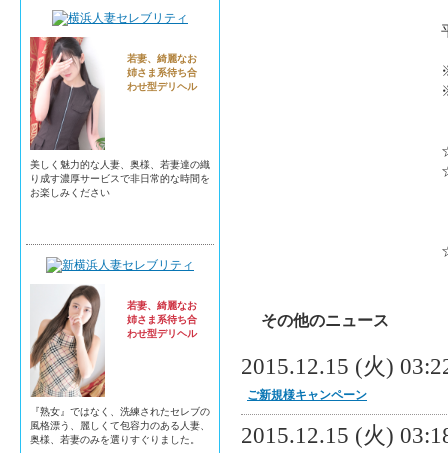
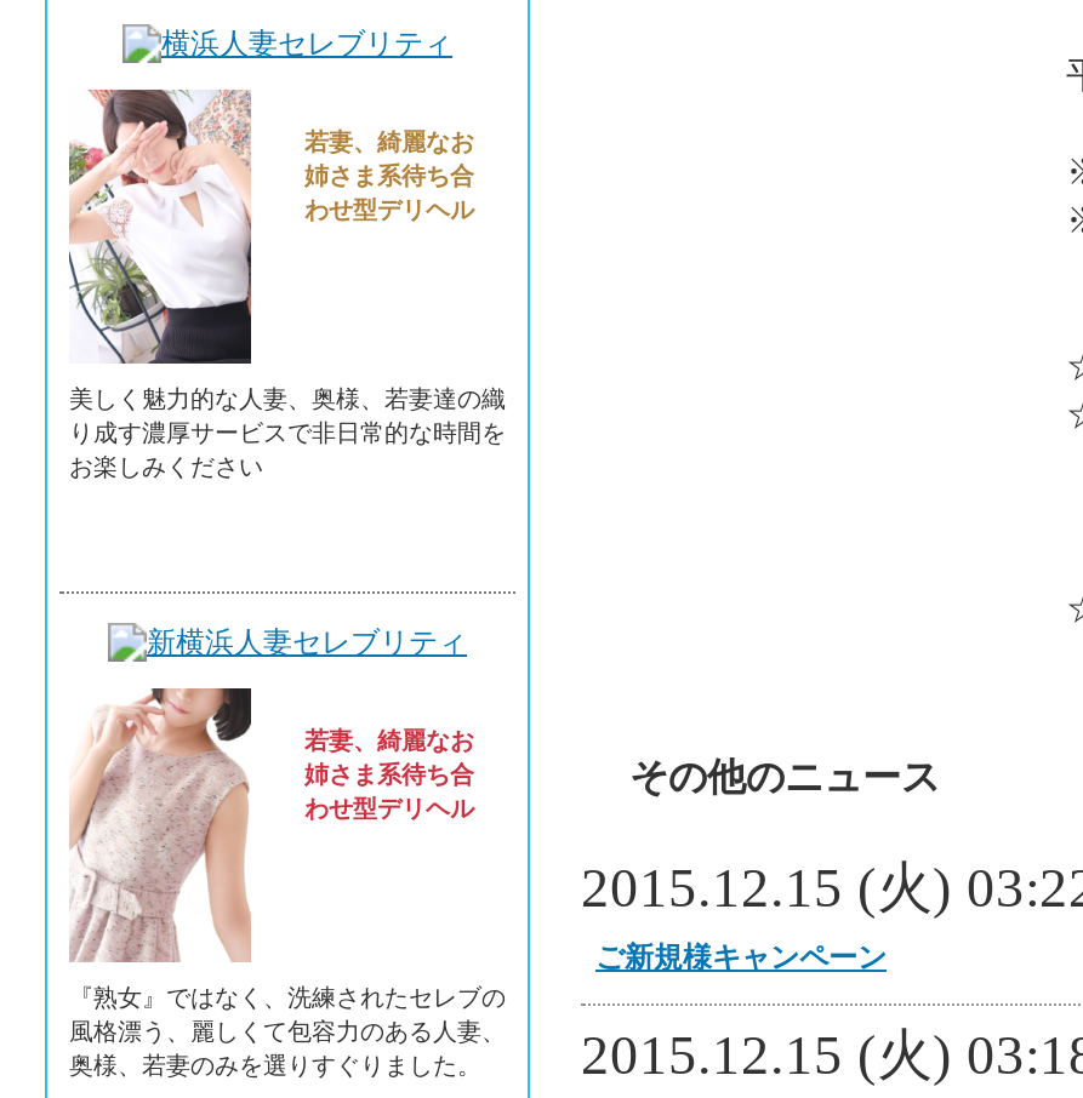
- [image]
+ [image]

- [image]
+ [image]
